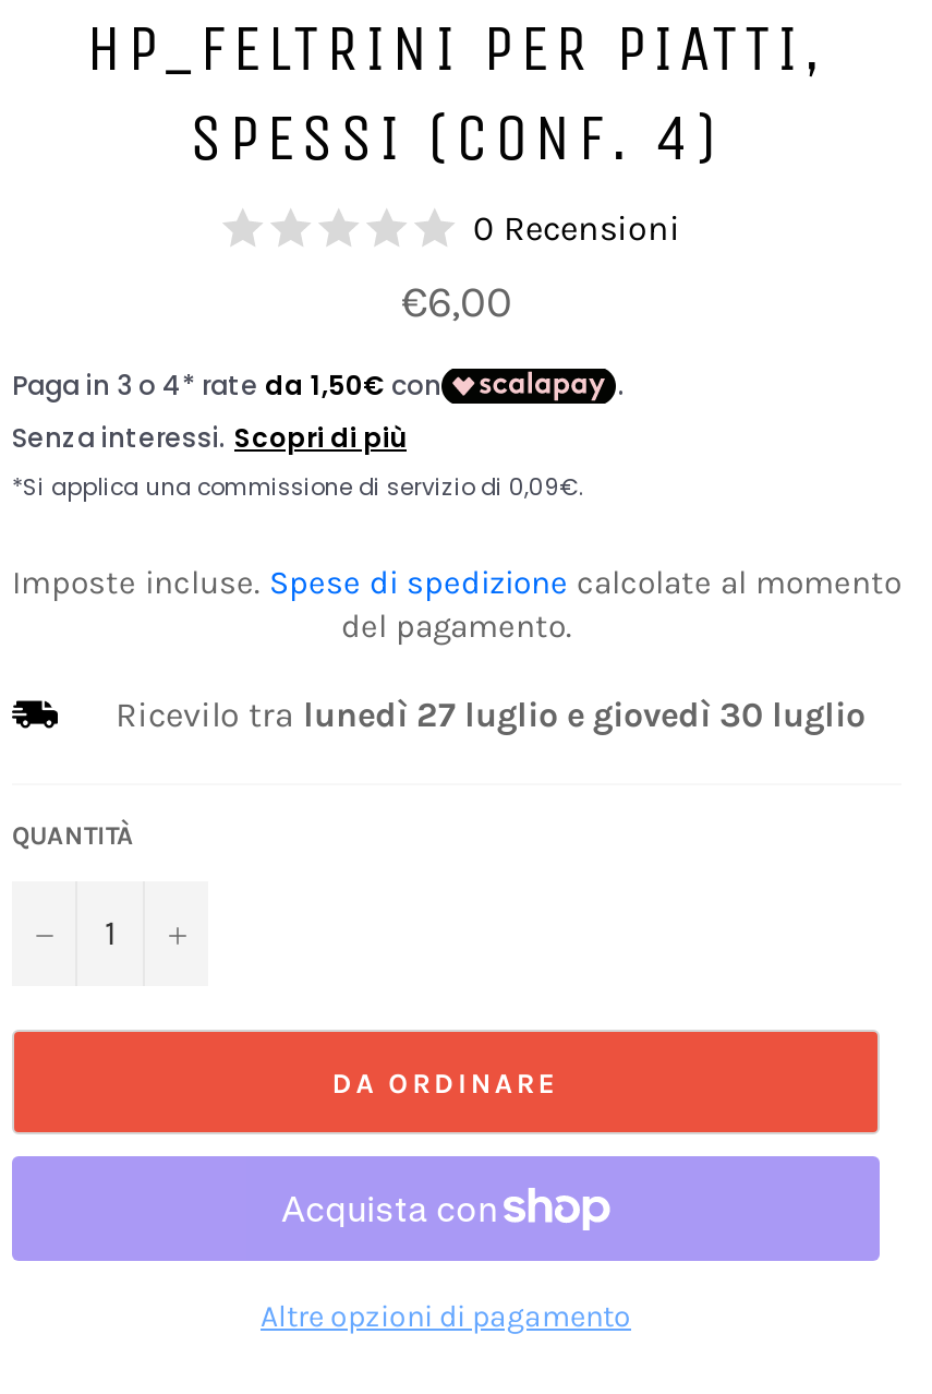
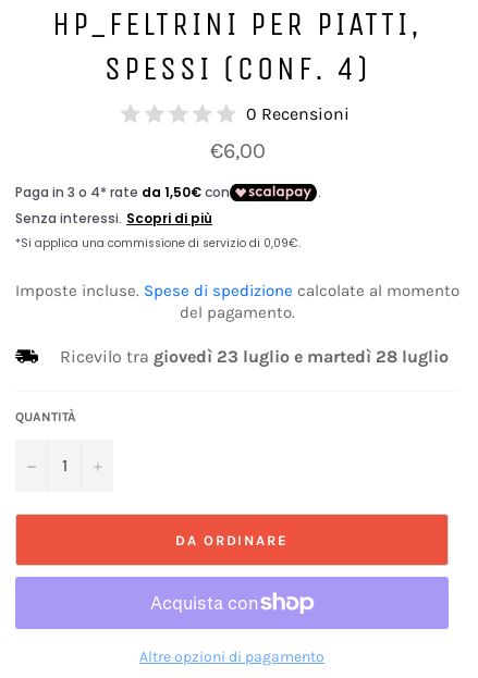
- Ricevilo tra lunedì 27 luglio e giovedì 30 luglio
+ Ricevilo tra giovedì 23 luglio e martedì 28 luglio
